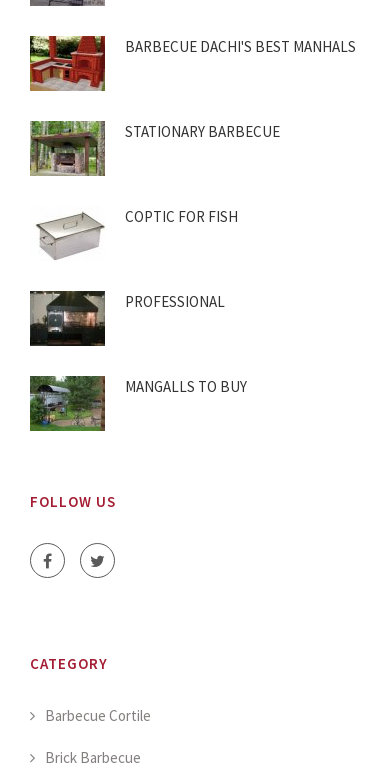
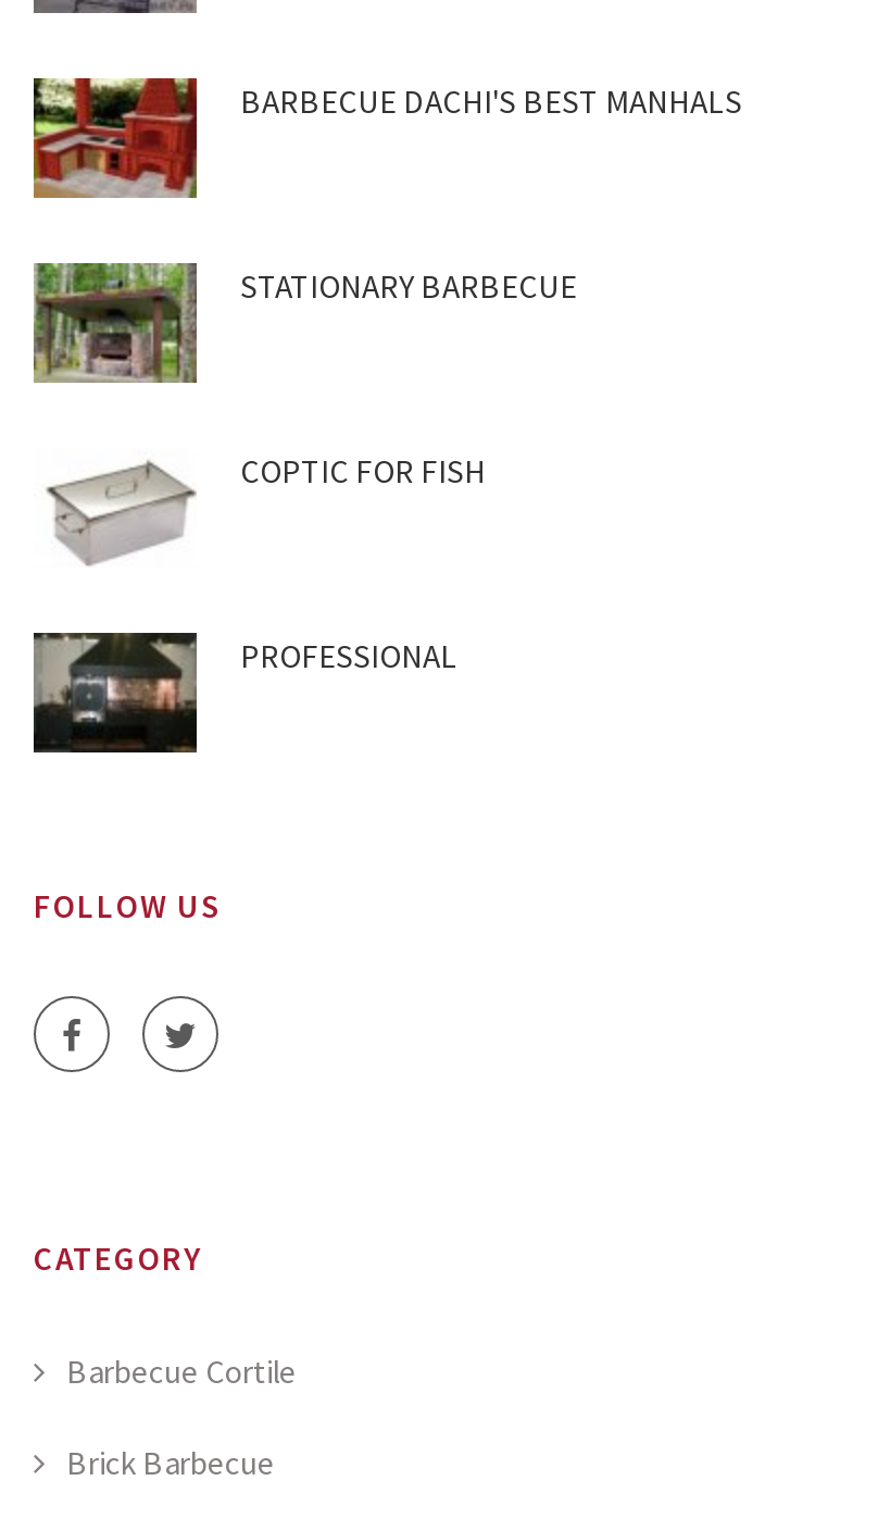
- [image]
- MANGALLS TO BUY
